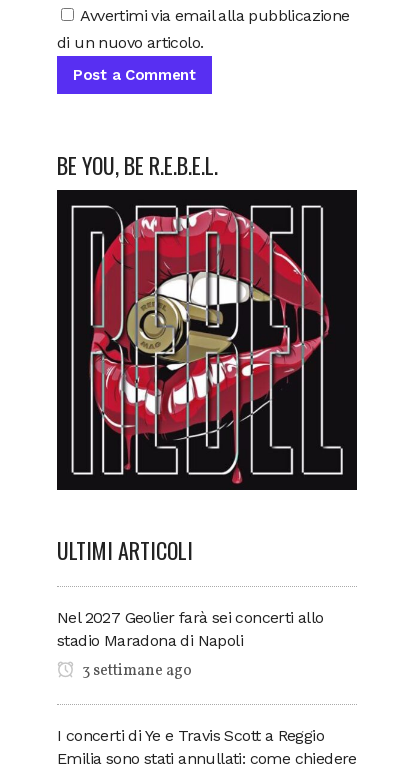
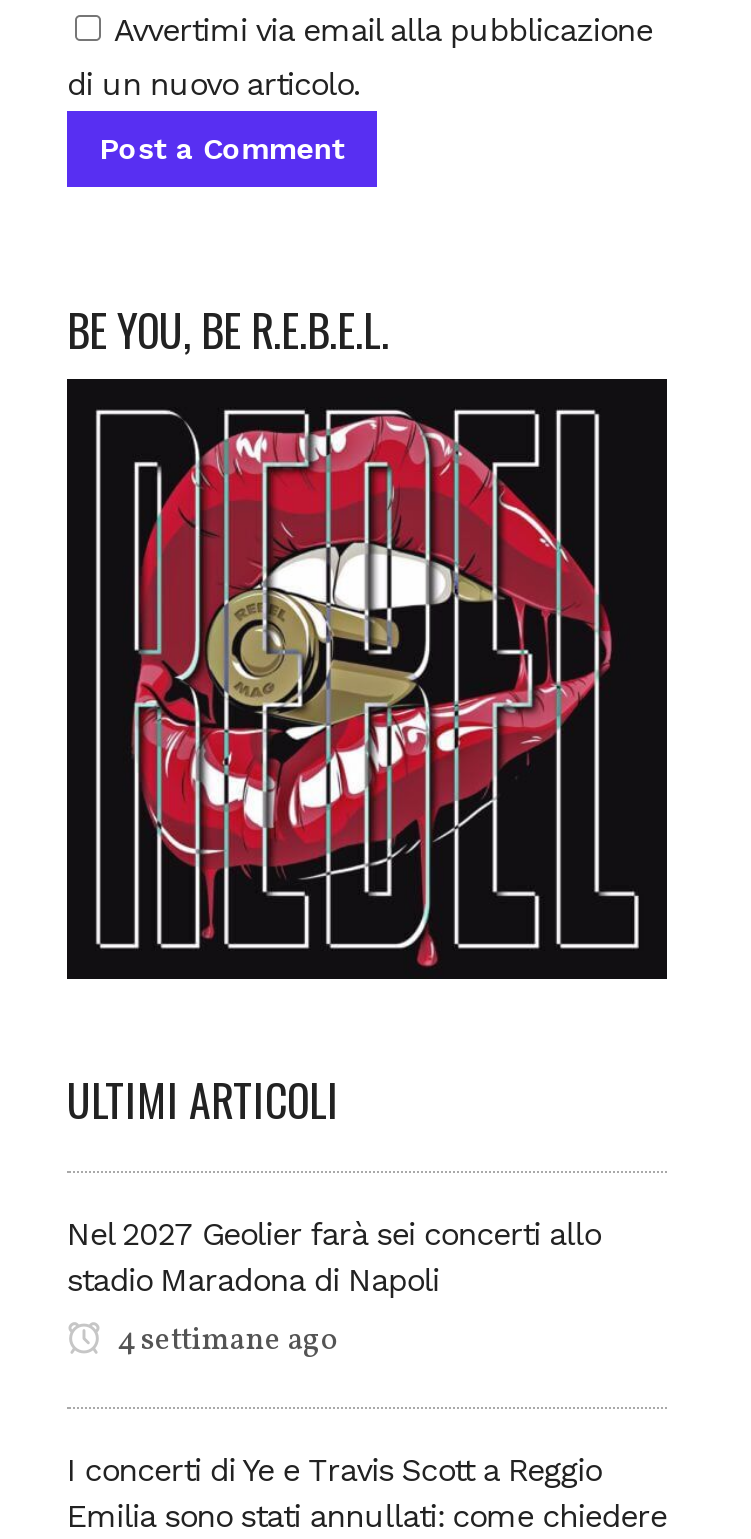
- 3 settimane ago
+ 4 settimane ago
